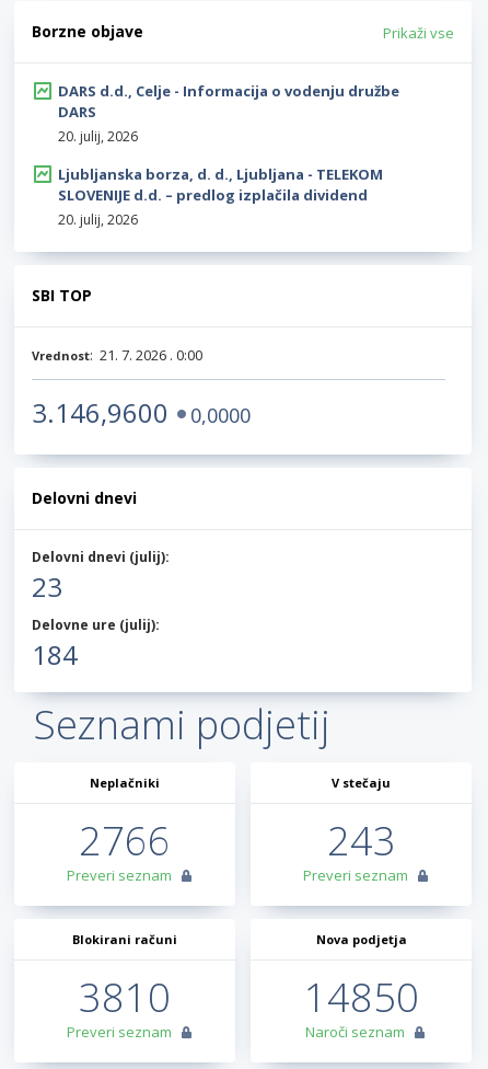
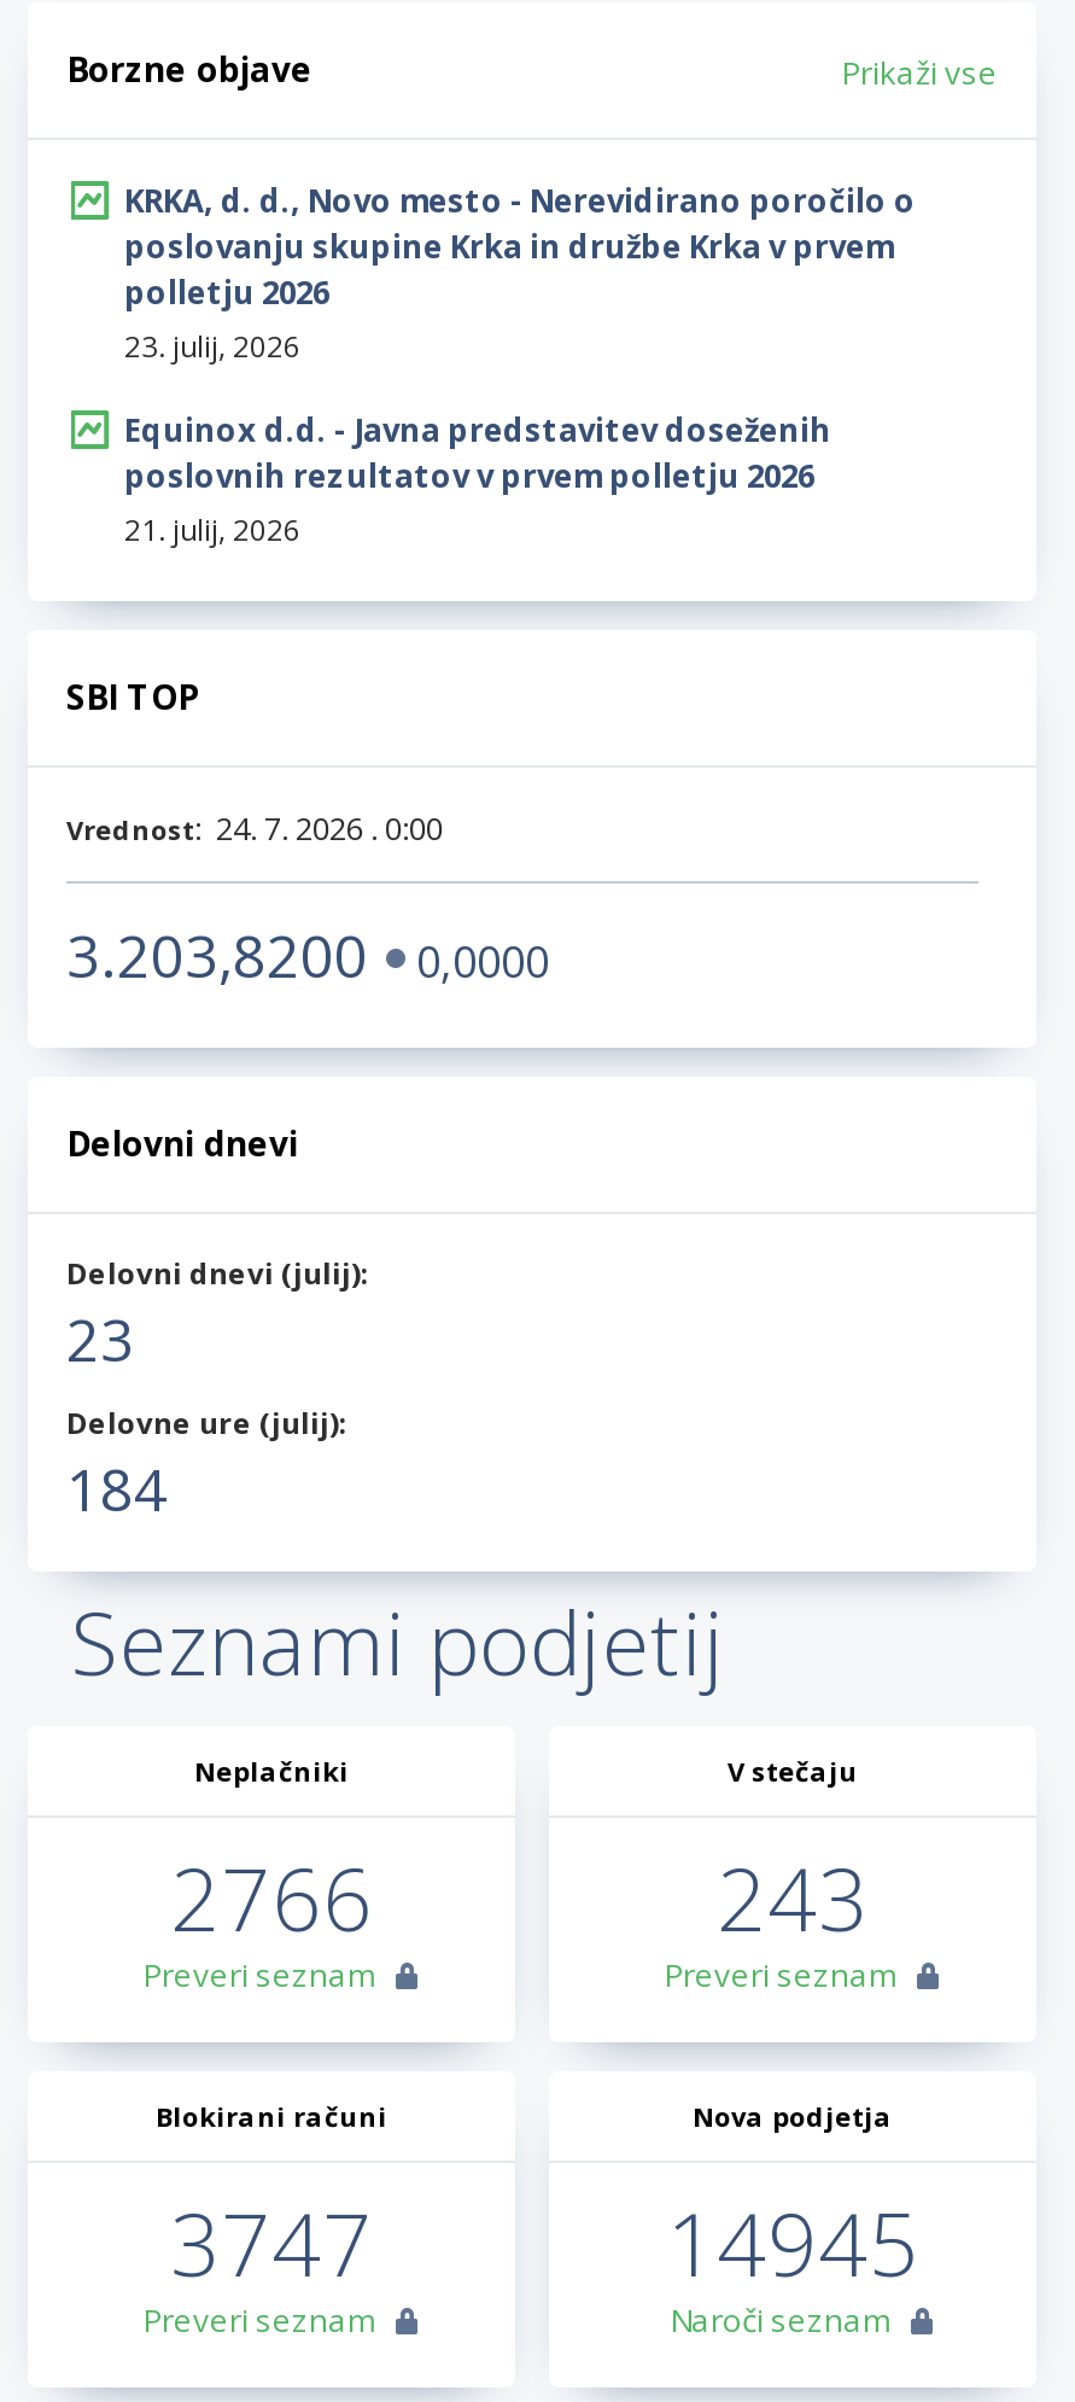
- DARS d.d., Celje - Informacija o vodenju družbe
- DARS
- 20. julij, 2026
+ KRKA, d. d., Novo mesto - Nerevidirano poročilo o
+ poslovanju skupine Krka in družbe Krka v prvem
+ polletju 2026
+ 23. julij, 2026

- Ljubljanska borza, d. d., Ljubljana - TELEKOM
- SLOVENIJE d.d. – predlog izplačila dividend
- 20. julij, 2026
+ Equinox d.d. - Javna predstavitev doseženih
+ poslovnih rezultatov v prvem polletju 2026
+ 21. julij, 2026

- Vrednost: 21. 7. 2026 . 0:00
+ Vrednost: 24. 7. 2026 . 0:00

- 3.146,9600 0,0000
+ 3.203,8200 0,0000

- 3810
+ 3747

- 14850
+ 14945
